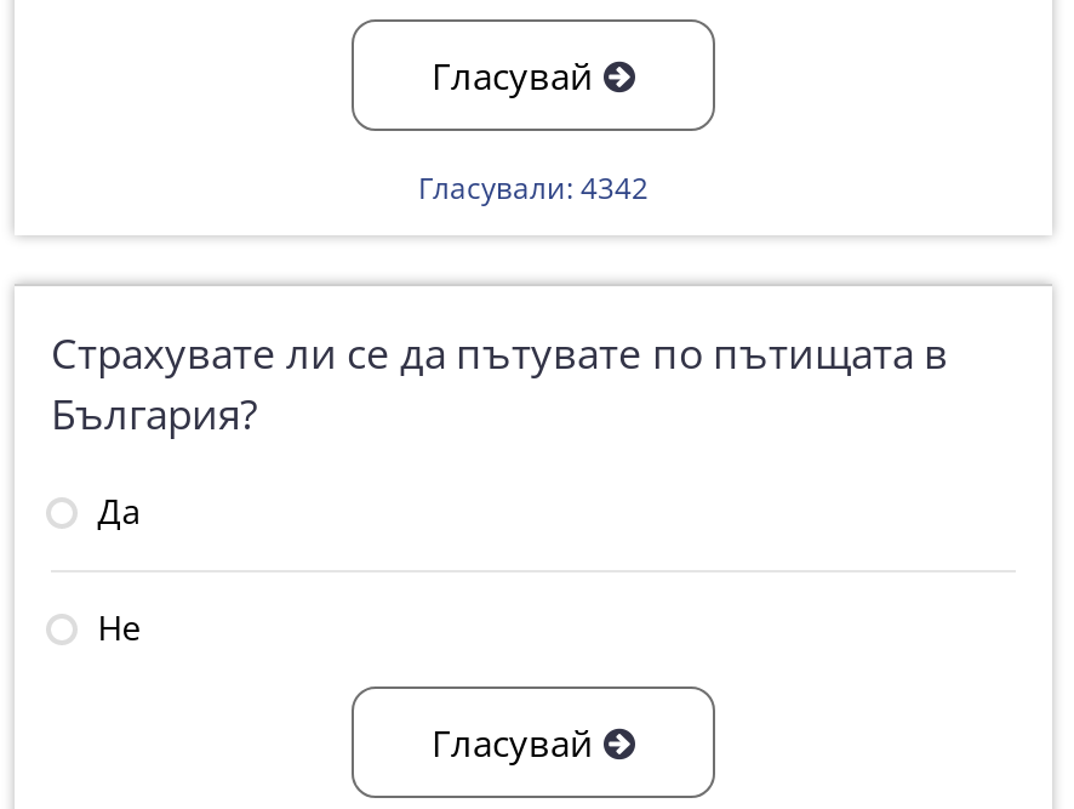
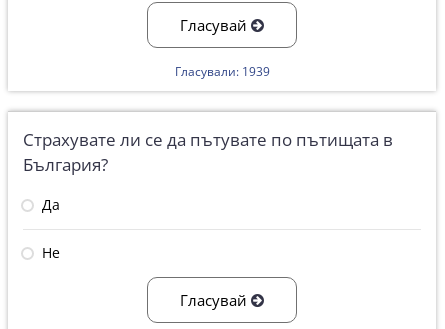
- Гласували: 4342
+ Гласували: 1939
